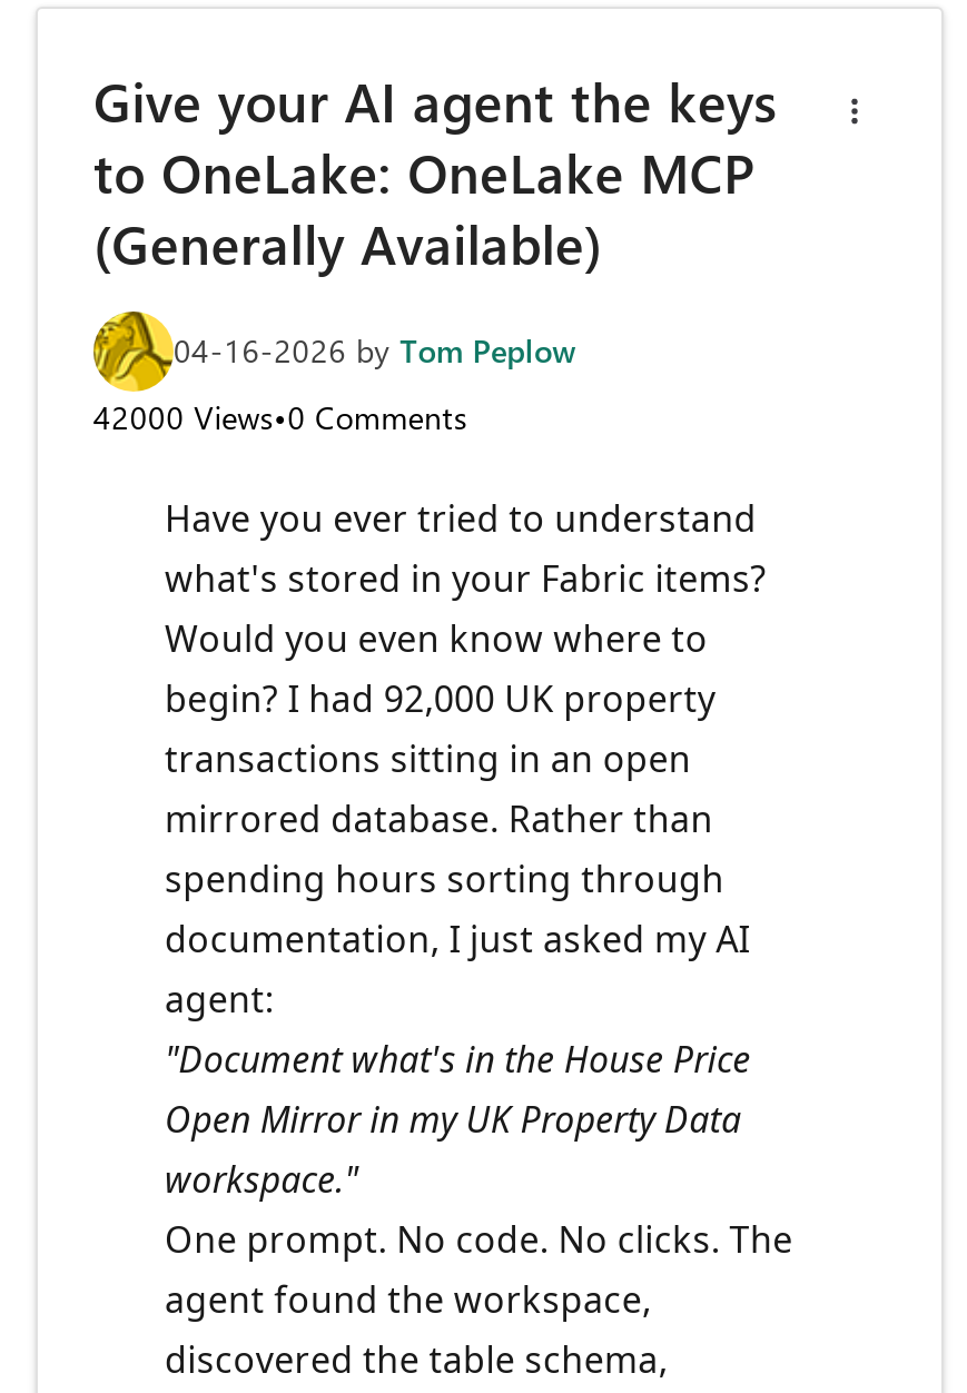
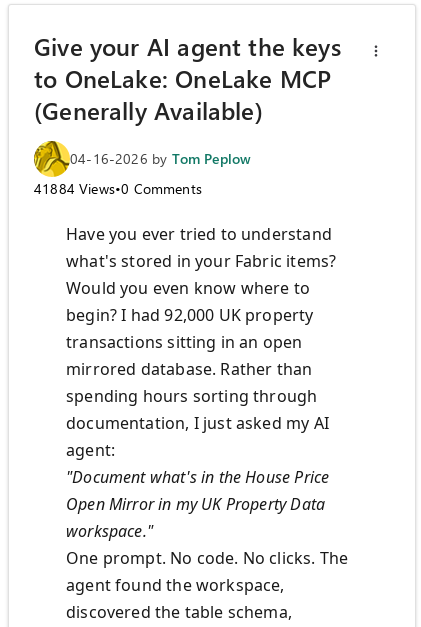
- 42000 Views•0 Comments
+ 41884 Views•0 Comments
